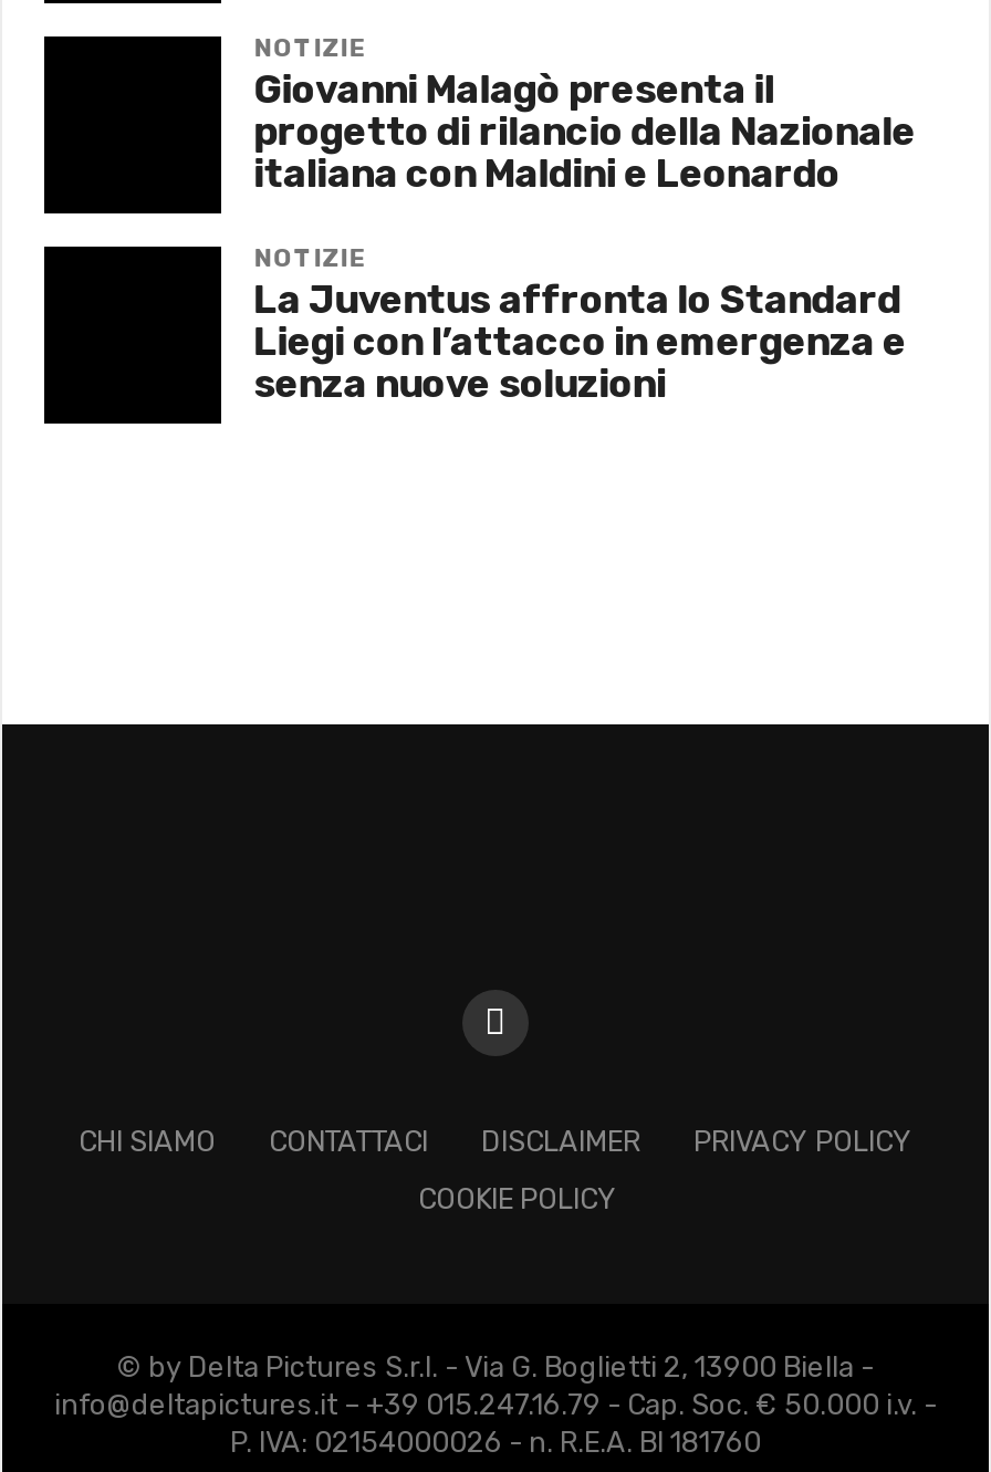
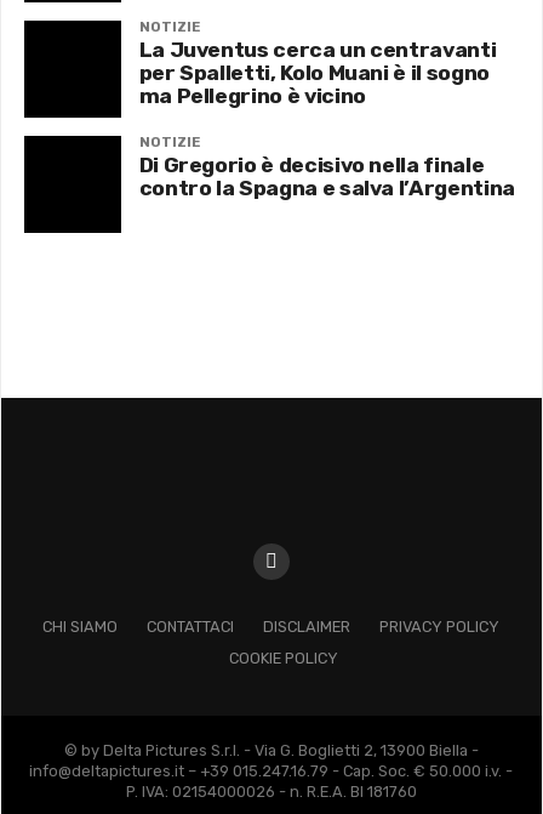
- Giovanni Malagò presenta il
- progetto di rilancio della Nazionale
- italiana con Maldini e Leonardo
+ La Juventus cerca un centravanti
+ per Spalletti, Kolo Muani è il sogno
+ ma Pellegrino è vicino

- La Juventus affronta lo Standard
- Liegi con l’attacco in emergenza e
- senza nuove soluzioni
+ Di Gregorio è decisivo nella finale
+ contro la Spagna e salva l’Argentina
